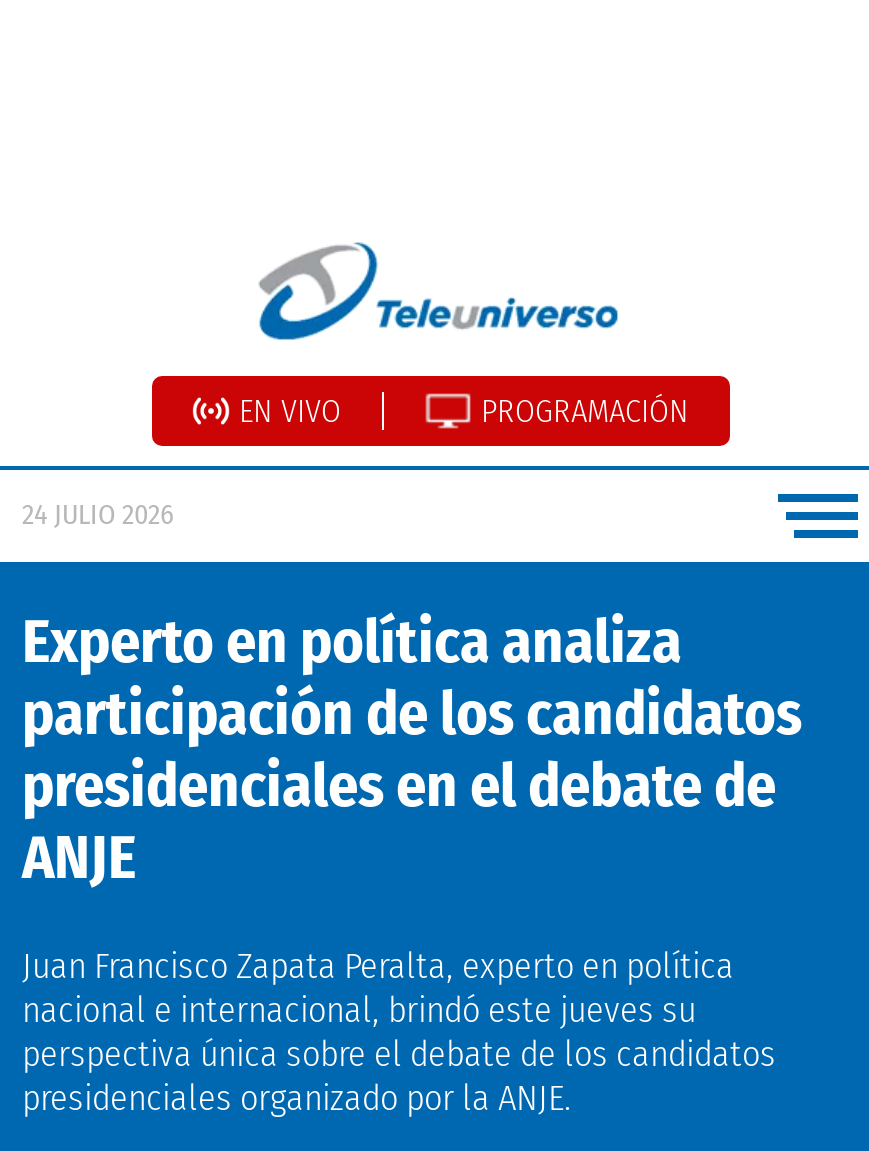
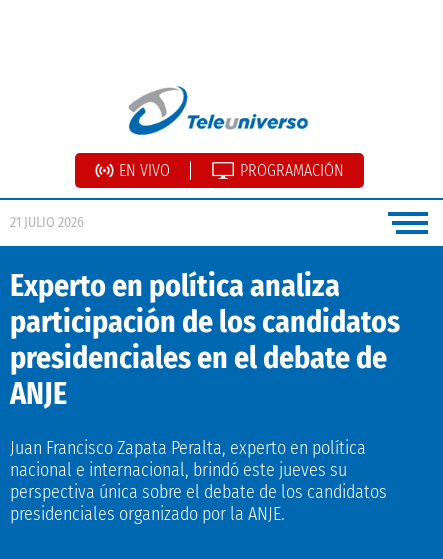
- 24 JULIO 2026
+ 21 JULIO 2026
